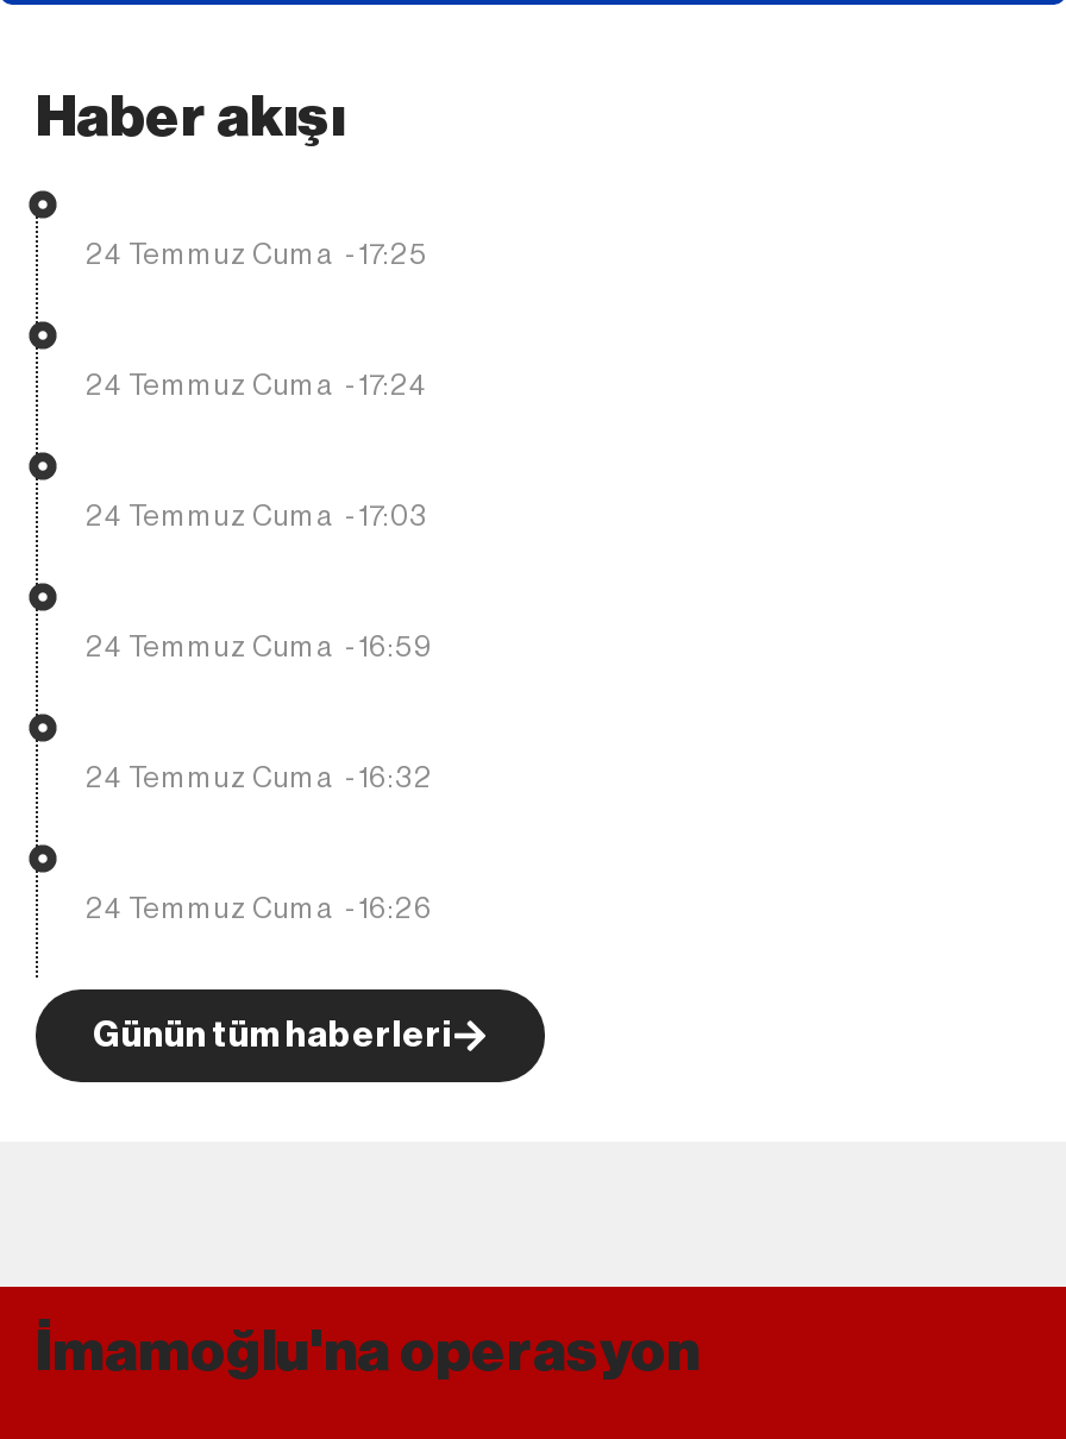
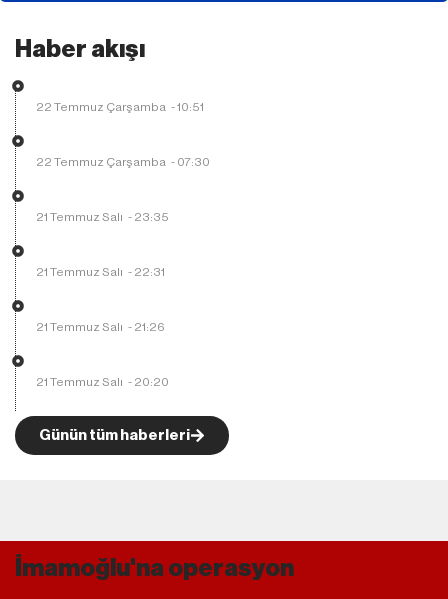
- 24 Temmuz Cuma - 17:25
+ 22 Temmuz Çarşamba - 10:51

- 24 Temmuz Cuma - 17:24
+ 22 Temmuz Çarşamba - 07:30

- 24 Temmuz Cuma - 17:03
+ 21 Temmuz Salı - 23:35

- 24 Temmuz Cuma - 16:59
+ 21 Temmuz Salı - 22:31

- 24 Temmuz Cuma - 16:32
+ 21 Temmuz Salı - 21:26

- 24 Temmuz Cuma - 16:26
+ 21 Temmuz Salı - 20:20
